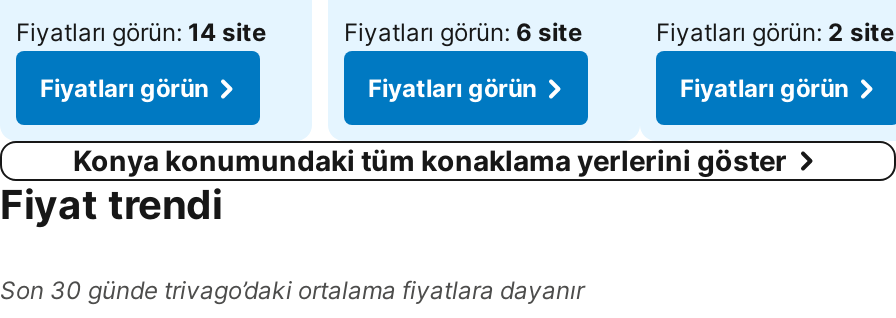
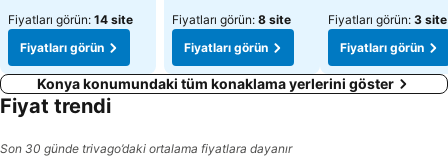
- Fiyatları görün: 6 site
+ Fiyatları görün: 8 site

- Fiyatları görün: 2 site
+ Fiyatları görün: 3 site
